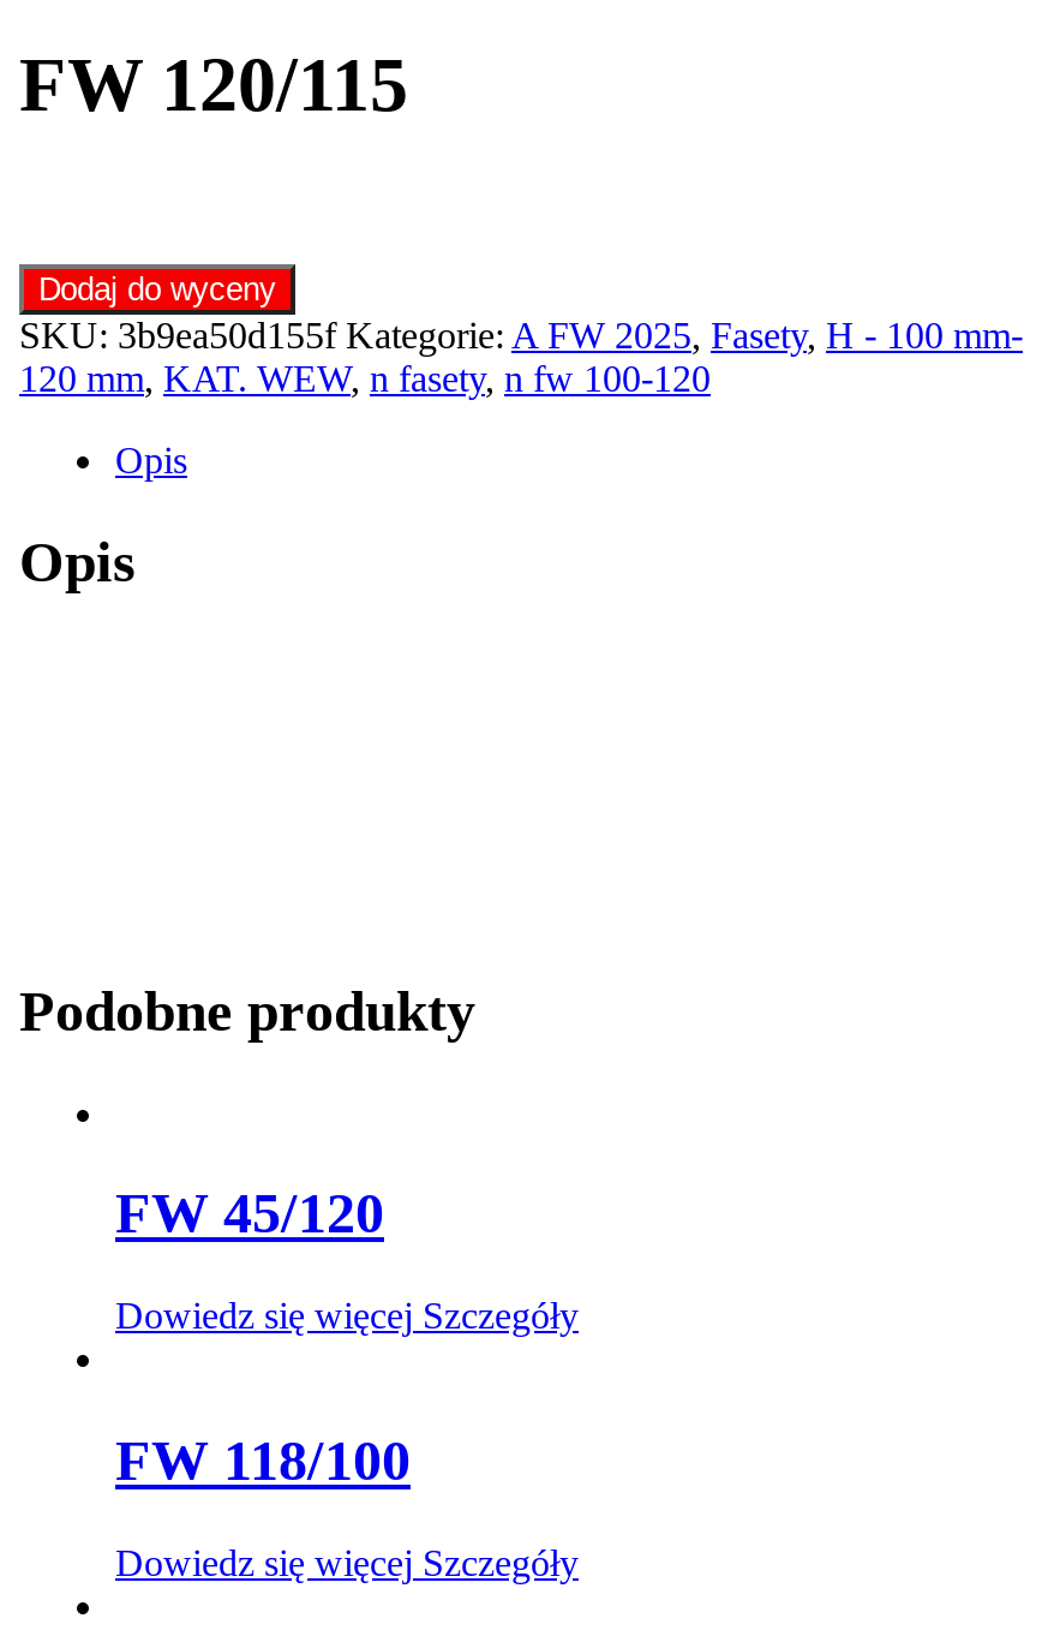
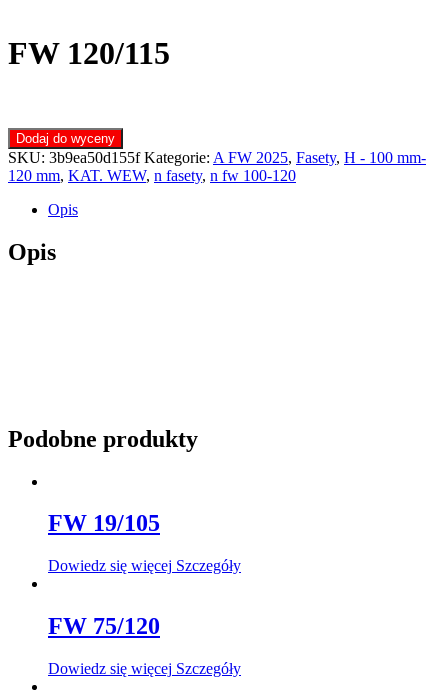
- FW 45/120
+ FW 19/105

- FW 118/100
+ FW 75/120
